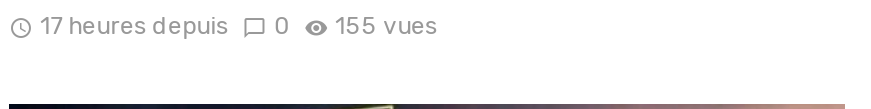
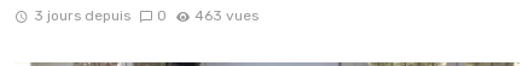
- 17 heures depuis
+ 3 jours depuis

- 155 vues
+ 463 vues
